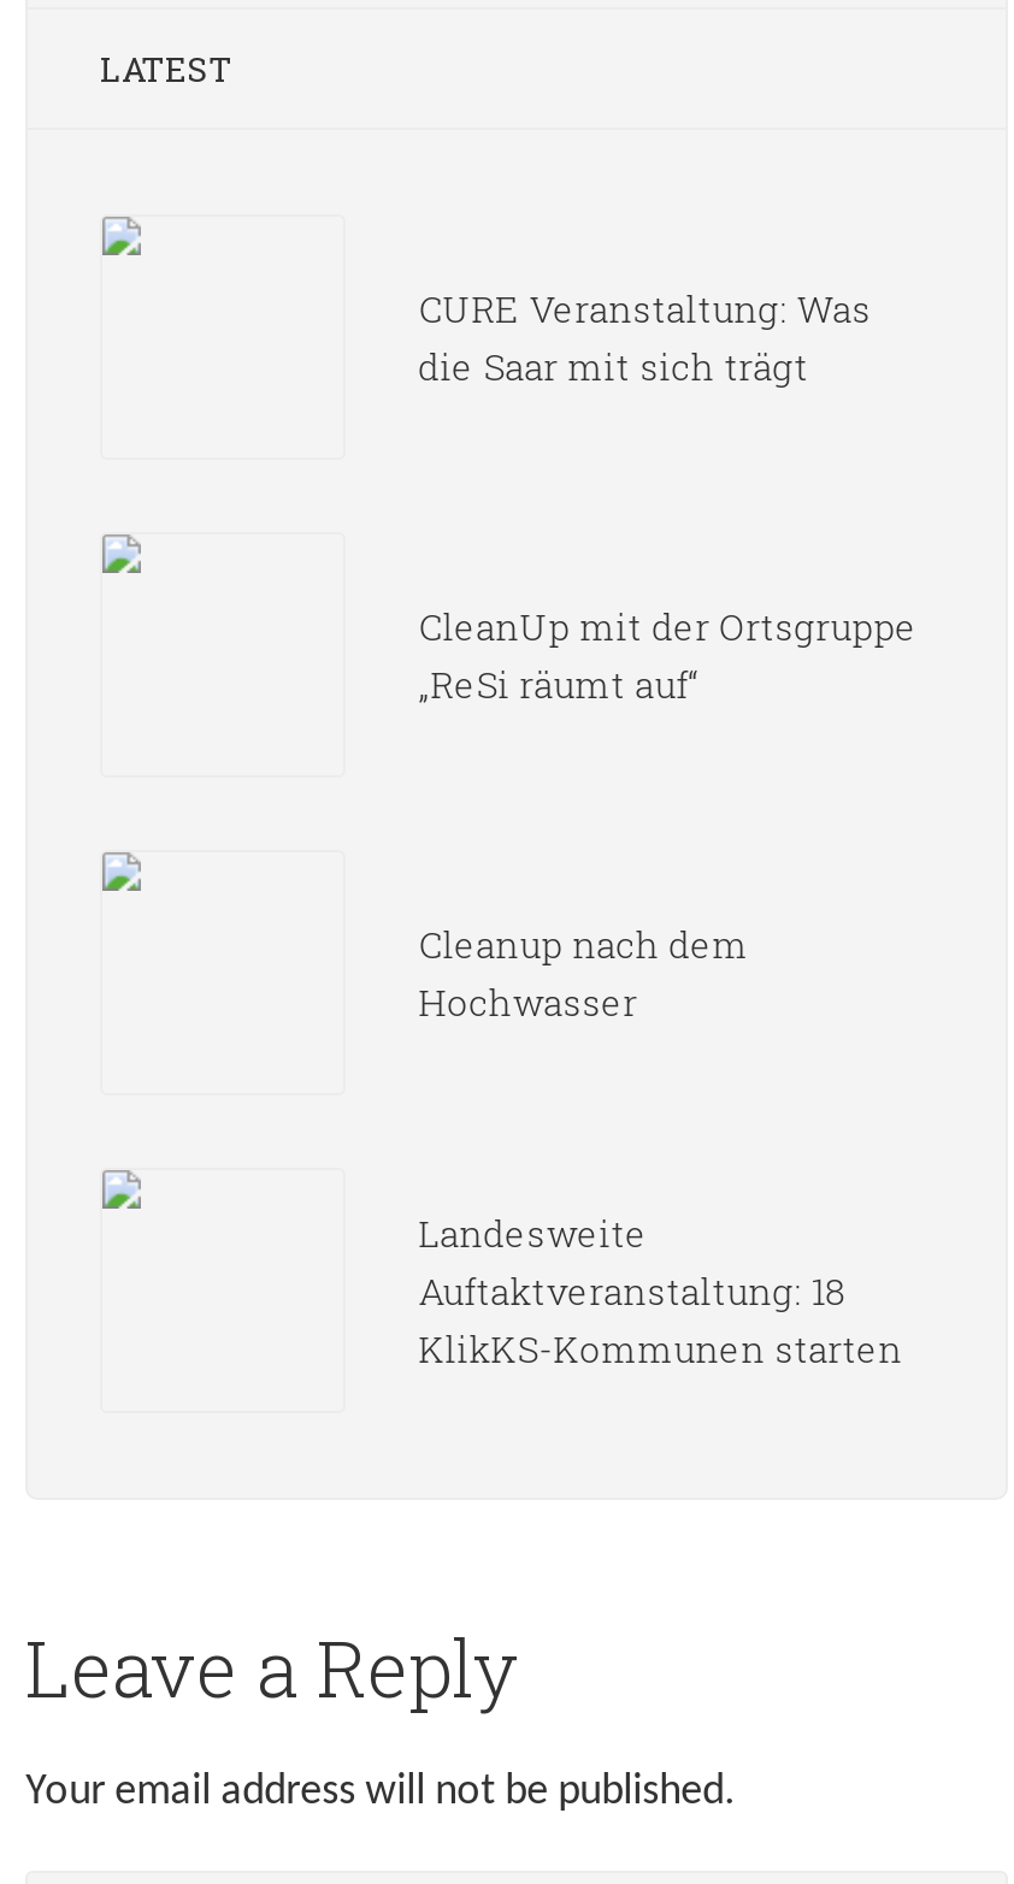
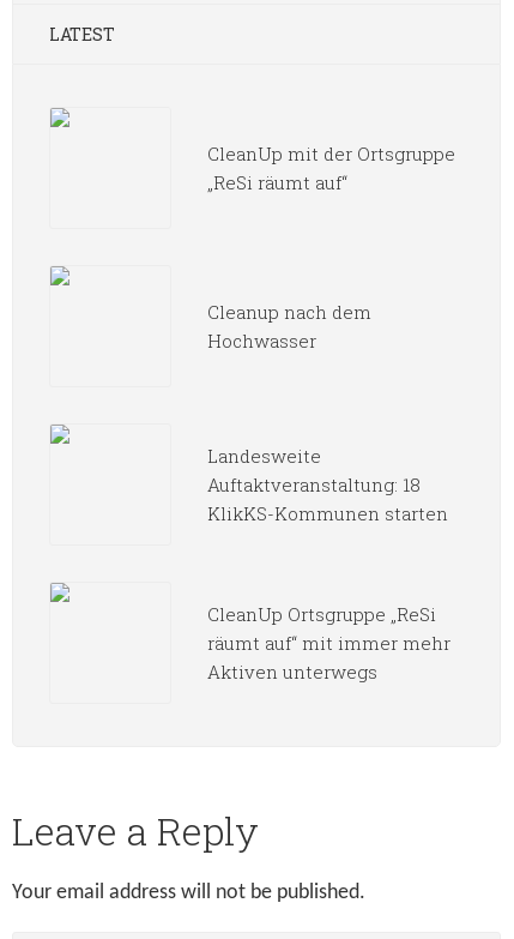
- CURE Veranstaltung: Was
- die Saar mit sich trägt

moved up: CleanUp mit der Ortsgruppe | „ReSi räumt auf“ | Cleanup nach dem | Hochwasser | Landesweite | Auftaktveranstaltung: 18 | KlikKS-Kommunen starten

+ CleanUp Ortsgruppe „ReSi
+ räumt auf“ mit immer mehr
+ Aktiven unterwegs
